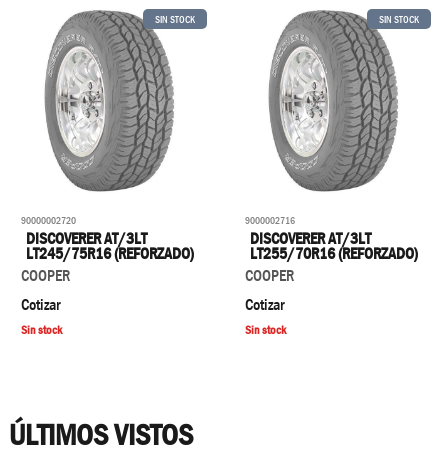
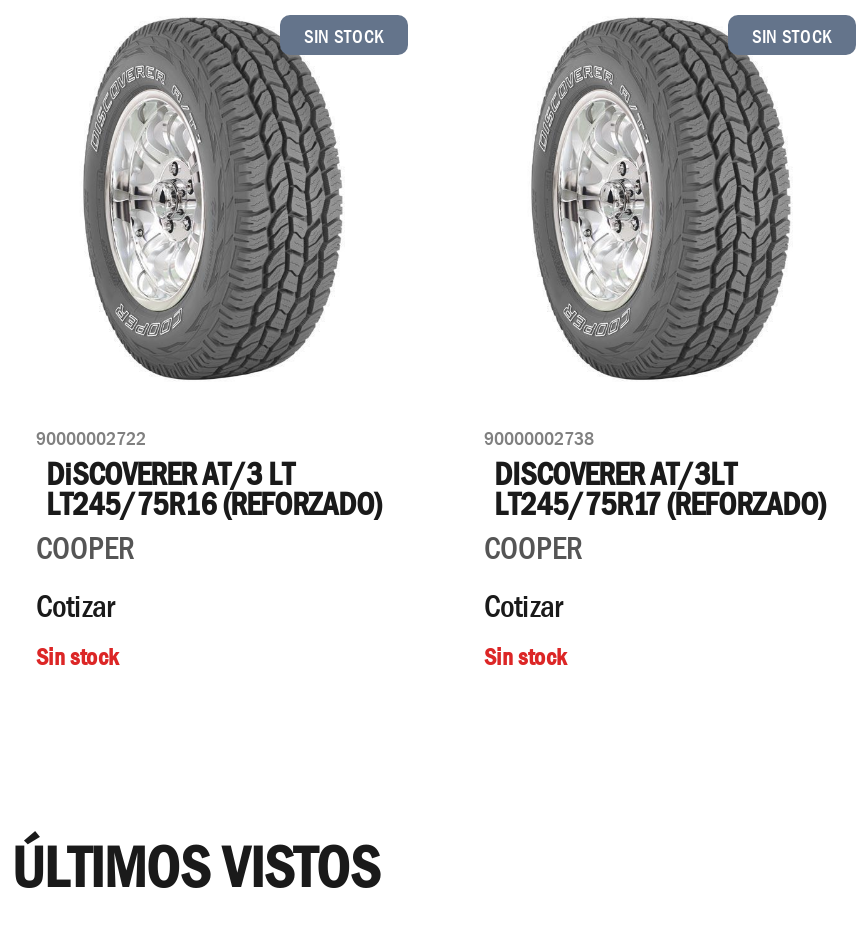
- [image]
- 90000002720
- DISCOVERER AT/3LT
+ [image]
+ 90000002722
+ DiSCOVERER AT/3 LT

- [image]
- 9000002716
+ [image]
+ 90000002738

- LT255/70R16 (REFORZADO)
+ LT245/75R17 (REFORZADO)
